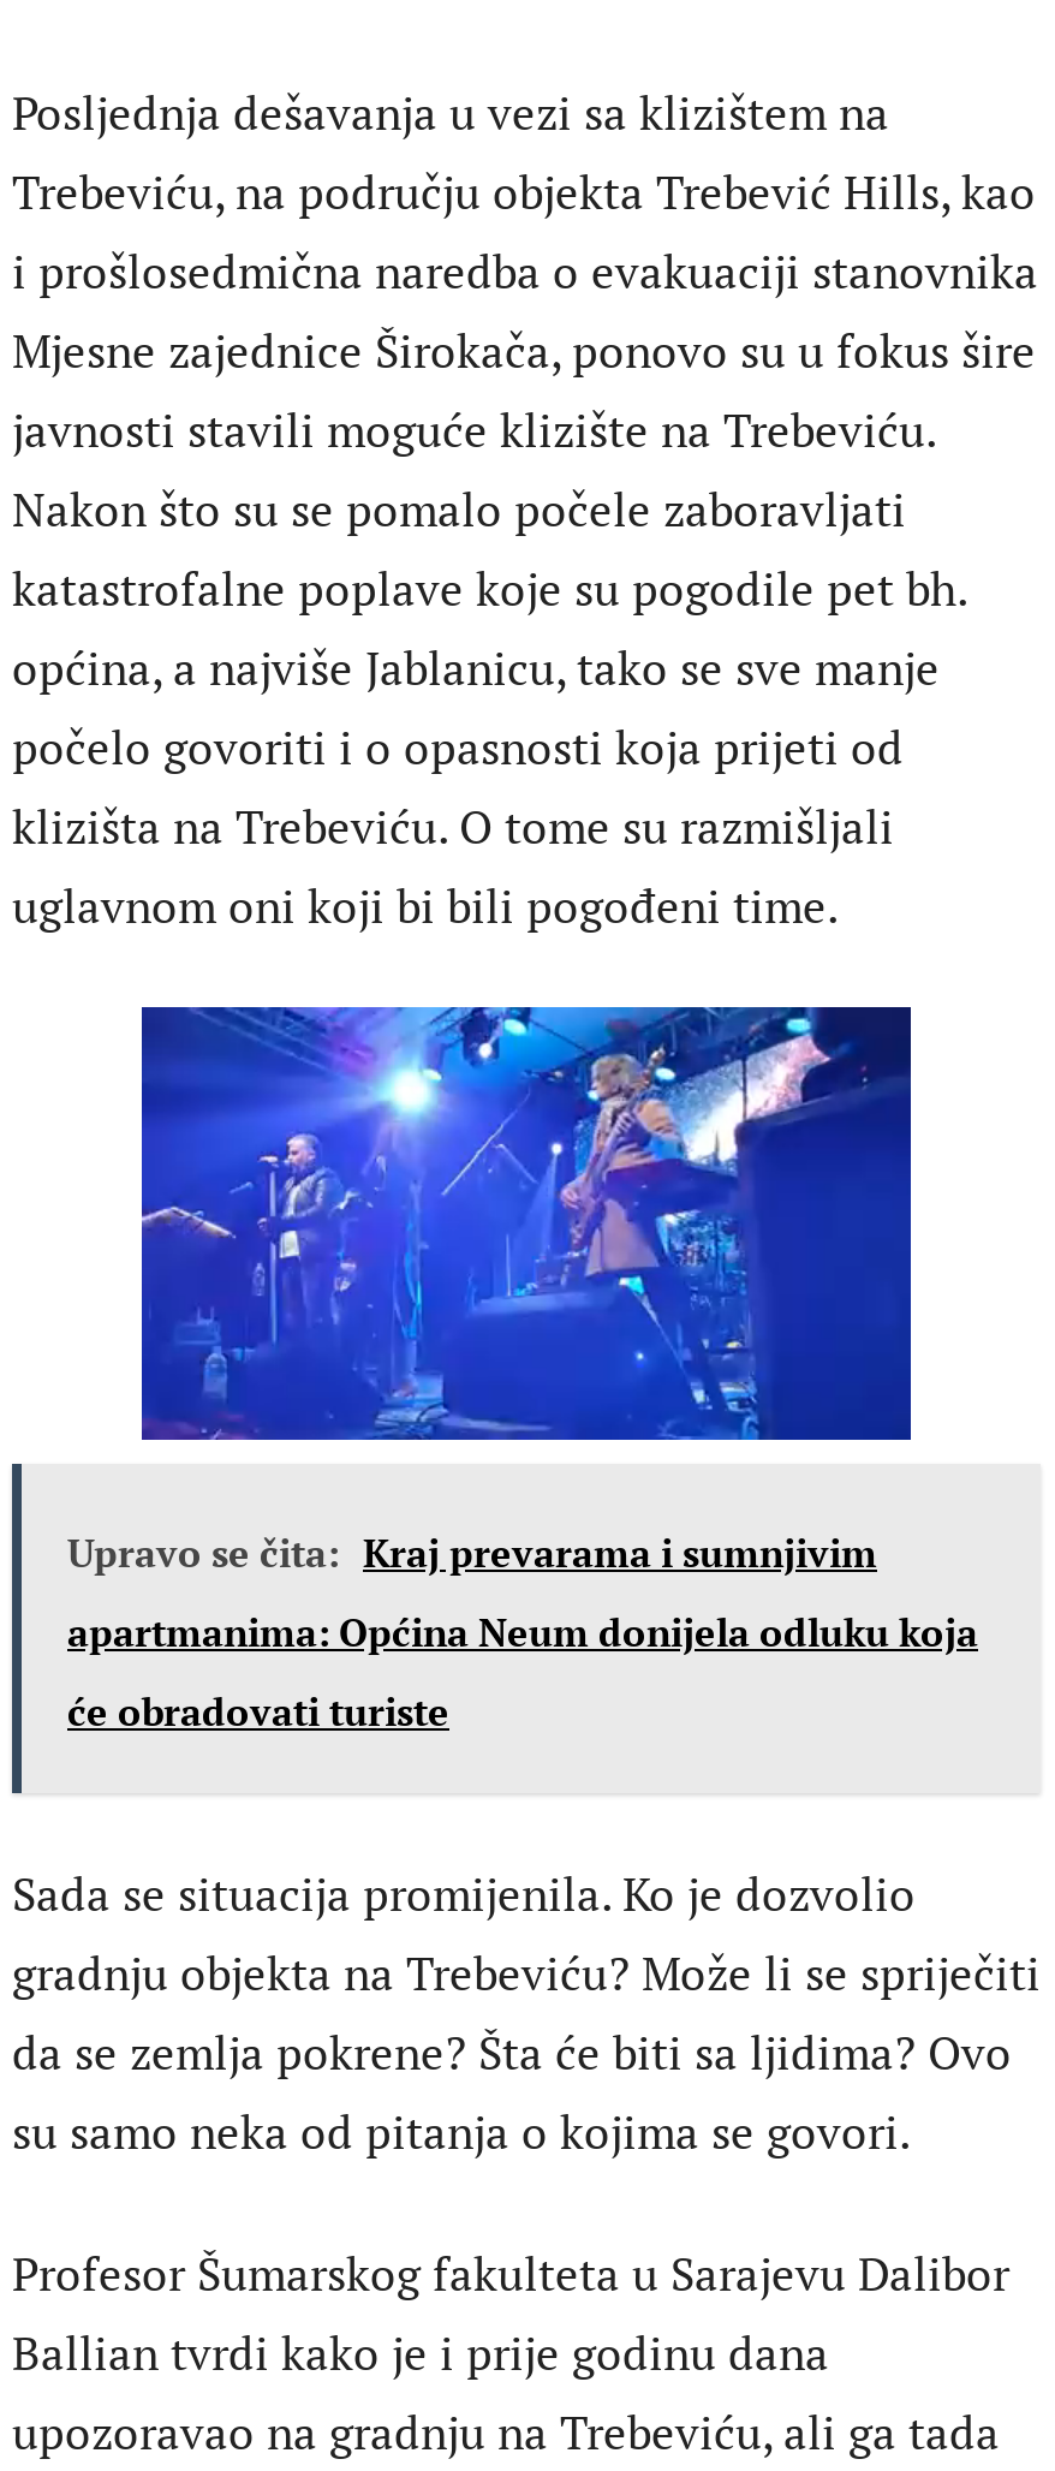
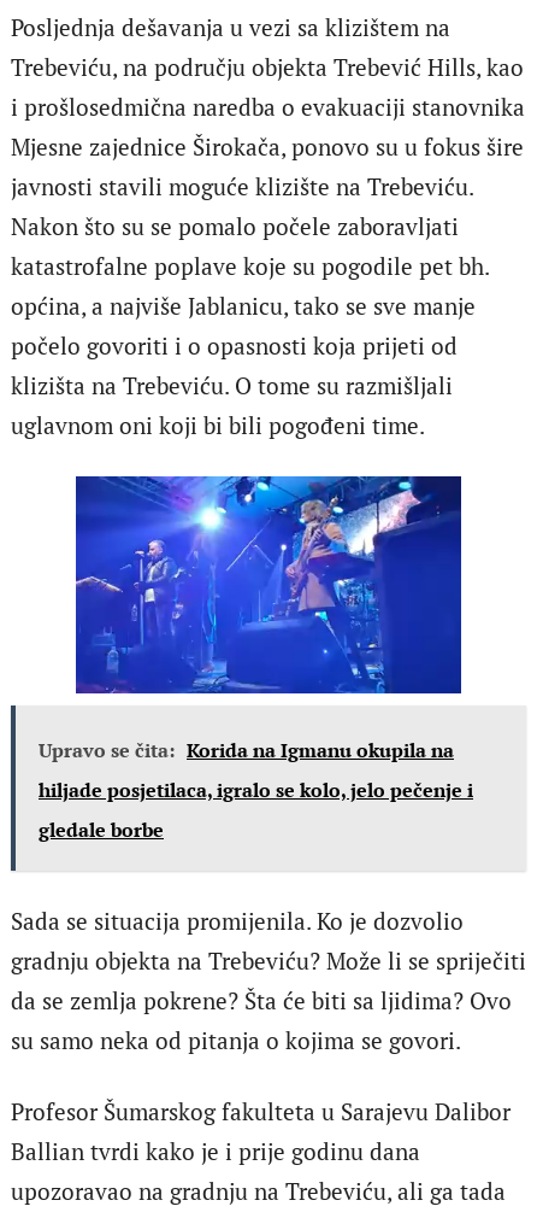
- Upravo se čita: Kraj prevarama i sumnjivim
+ Upravo se čita: Korida na Igmanu okupila na

- apartmanima: Općina Neum donijela odluku koja
+ hiljade posjetilaca, igralo se kolo, jelo pečenje i

- će obradovati turiste
+ gledale borbe
